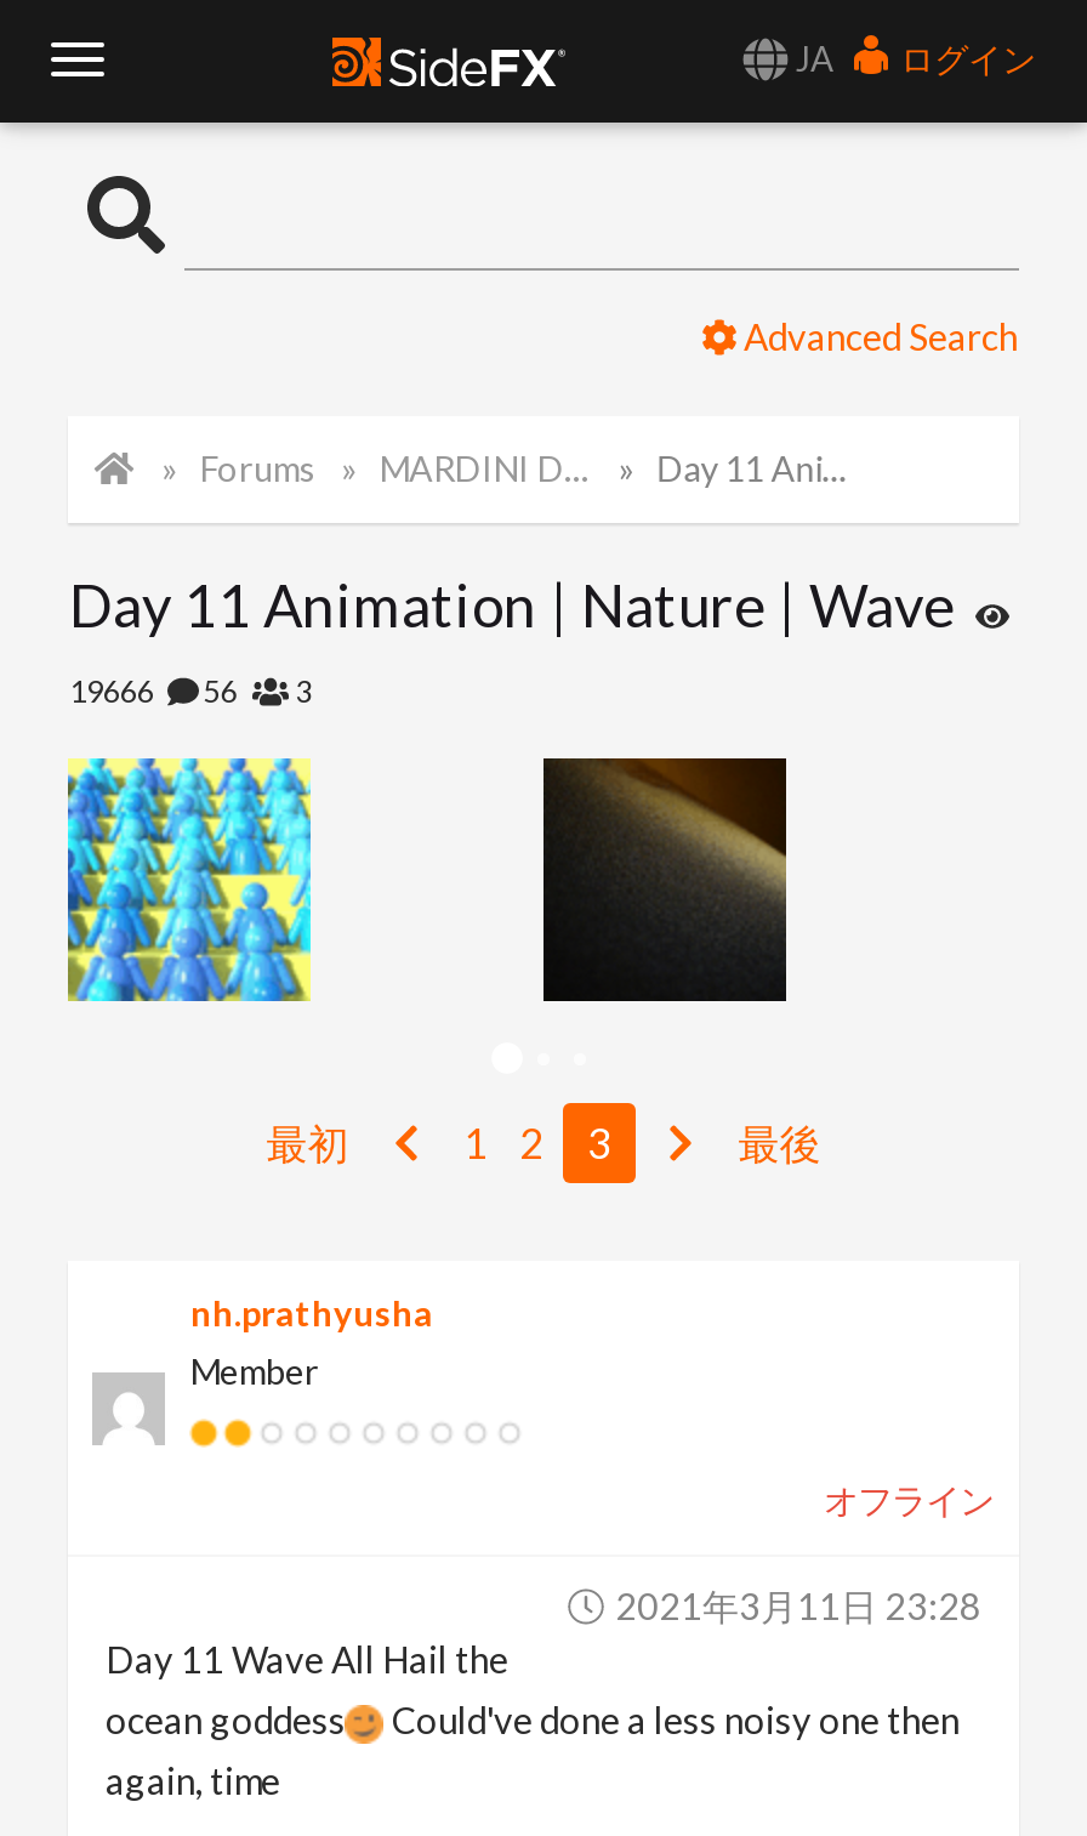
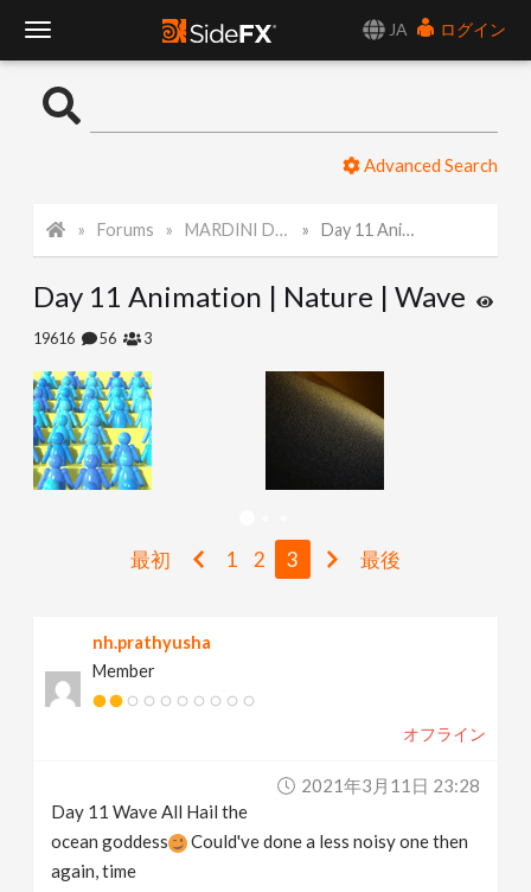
- 19666 56 3
+ 19616 56 3
